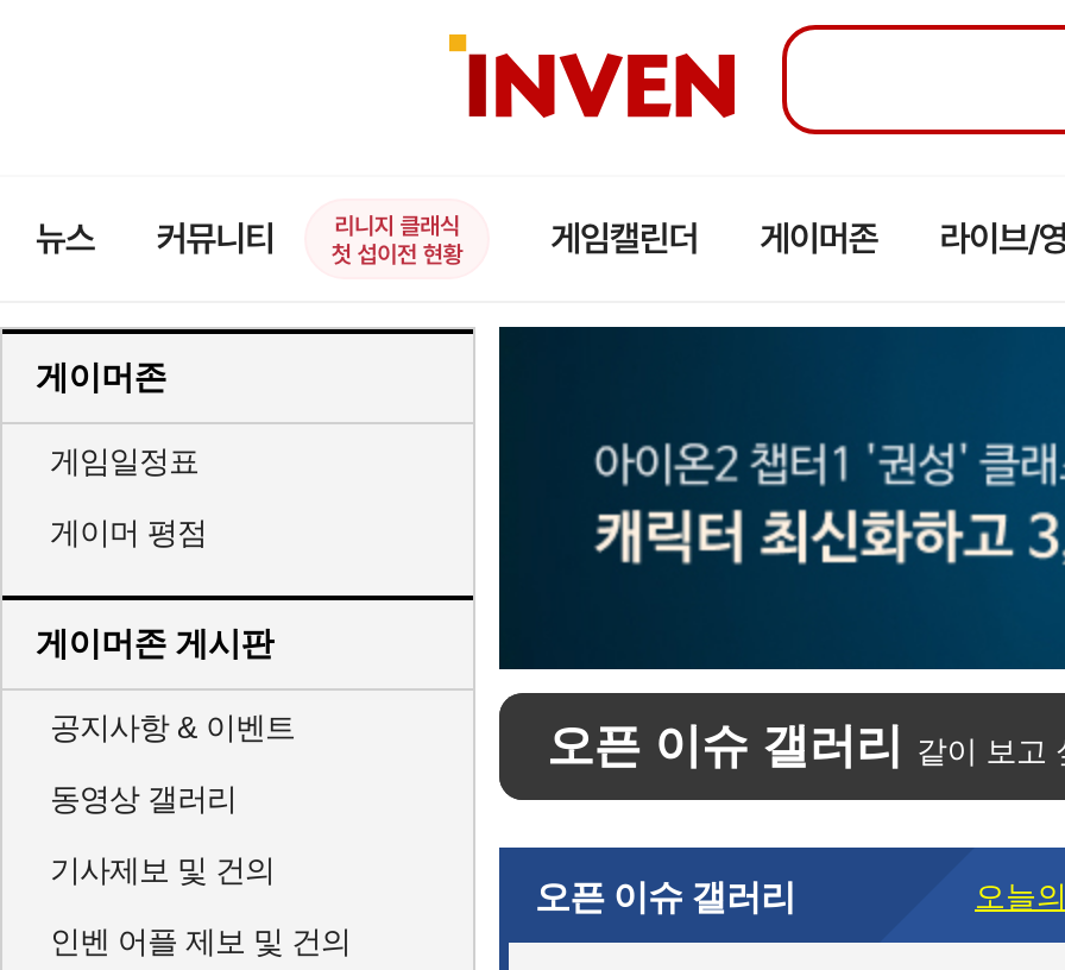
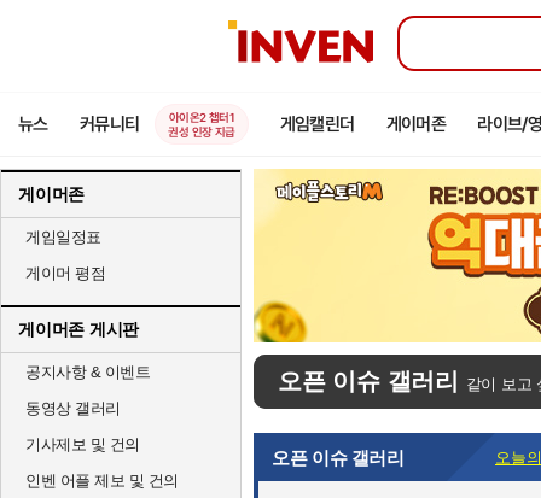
- 리니지 클래식
- 첫 섭이전 현황
+ 아이온2 챕터1
+ 권성 인장 지급

- [image]
+ [image]
